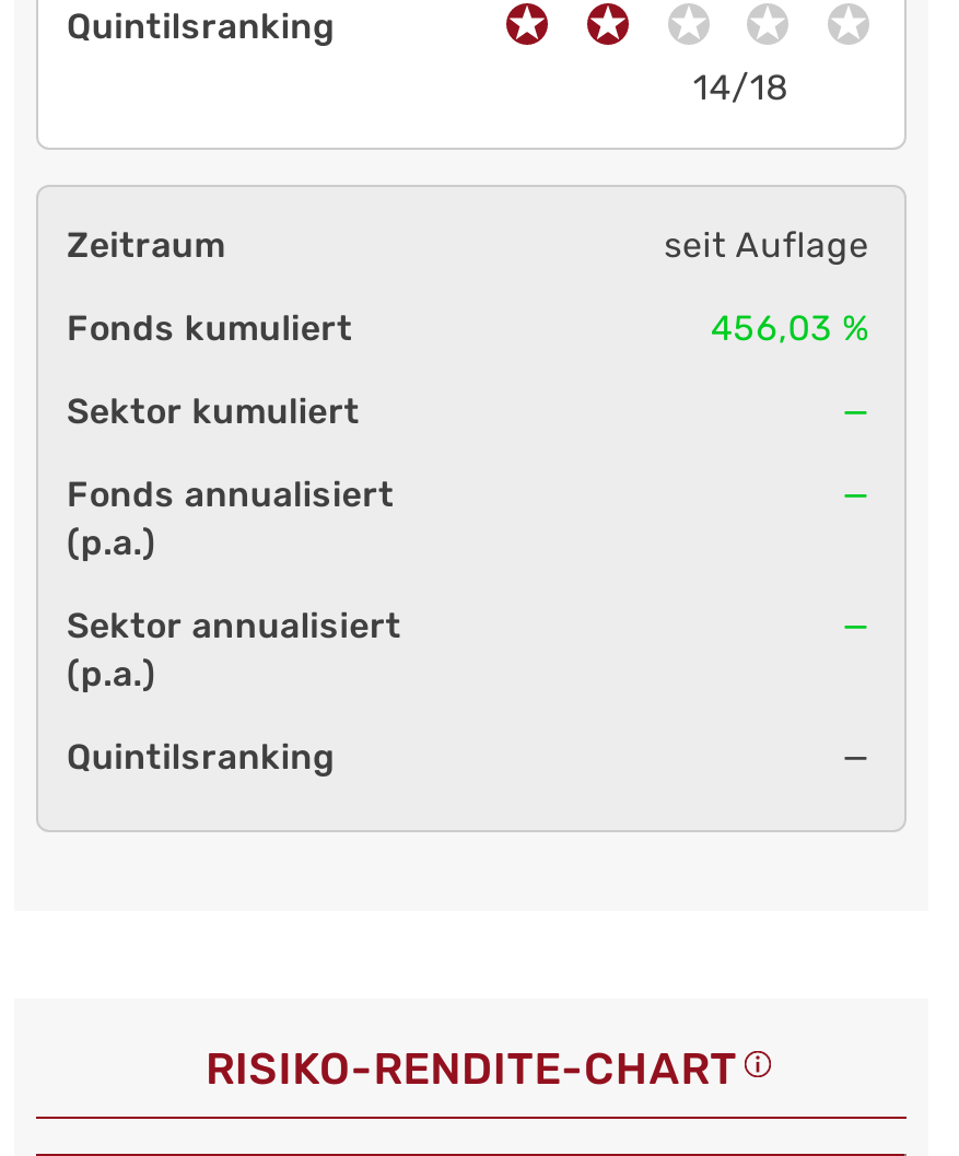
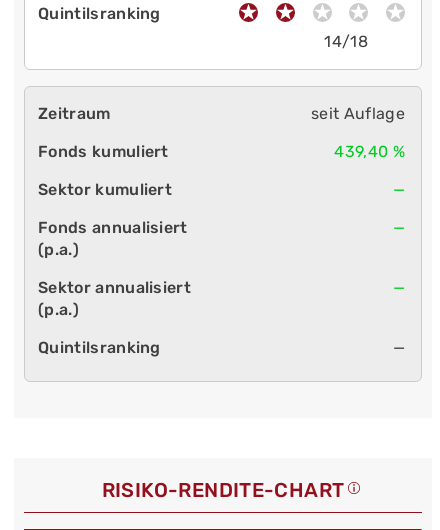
- 456,03 %
+ 439,40 %
